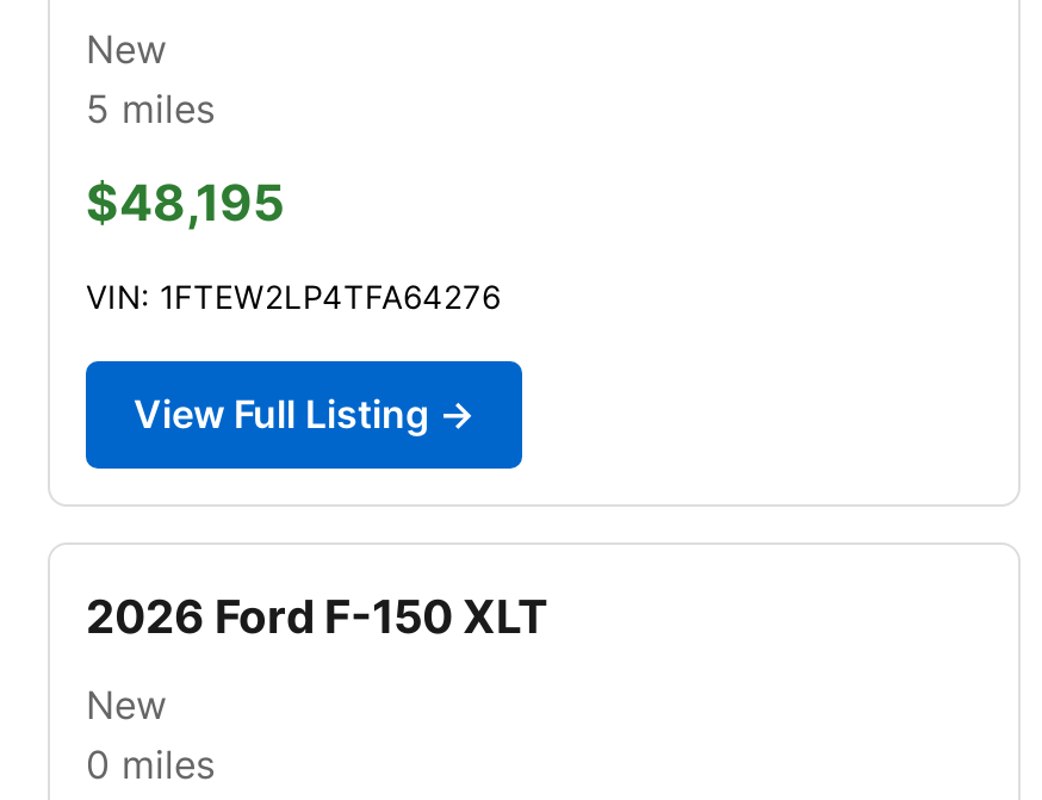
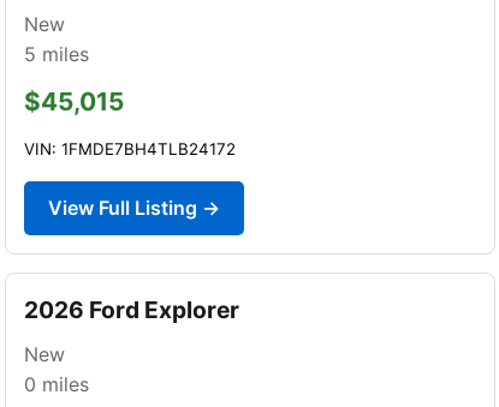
- $48,195
+ $45,015

- VIN: 1FTEW2LP4TFA64276
+ VIN: 1FMDE7BH4TLB24172

- 2026 Ford F-150 XLT
+ 2026 Ford Explorer
